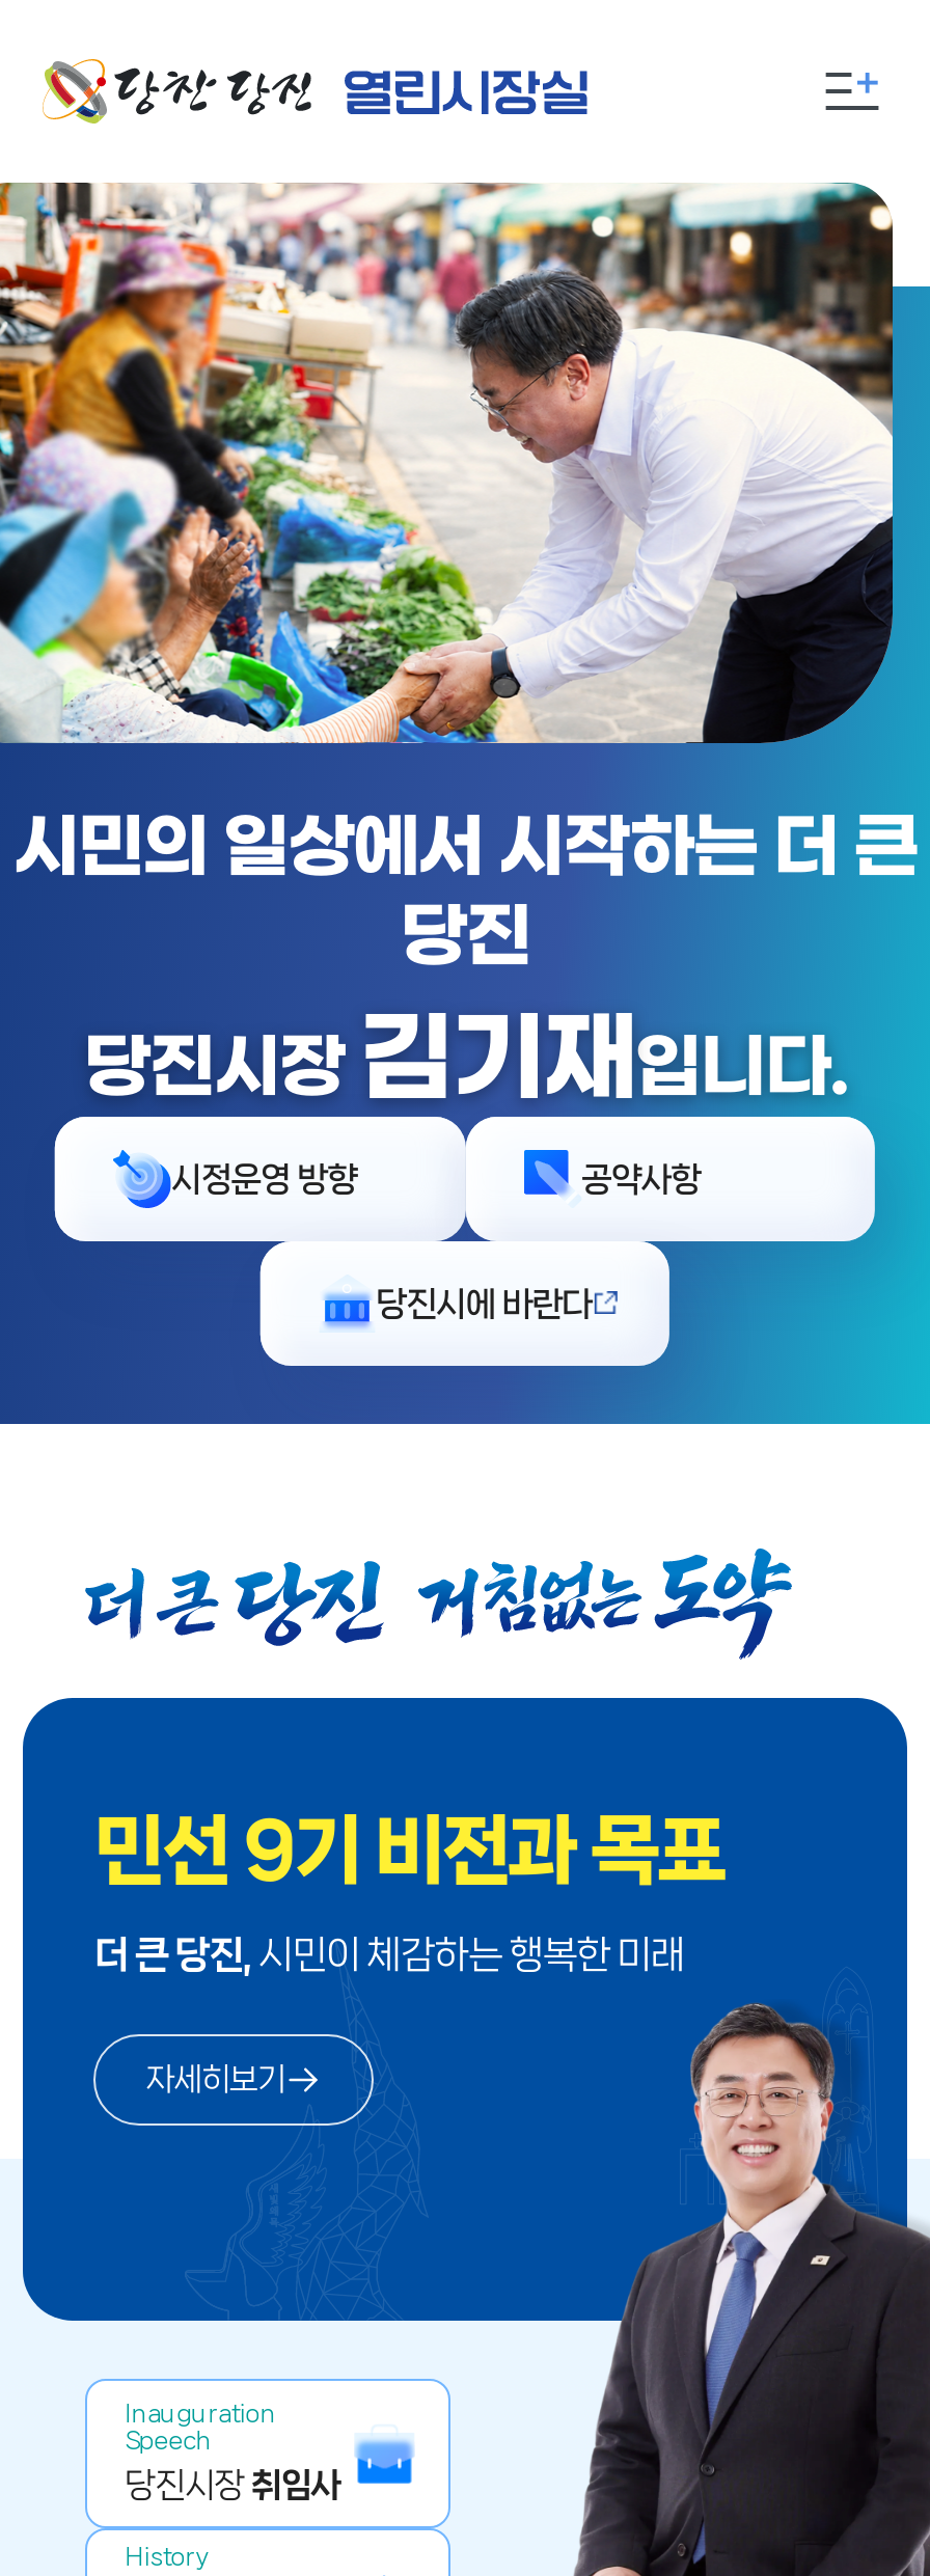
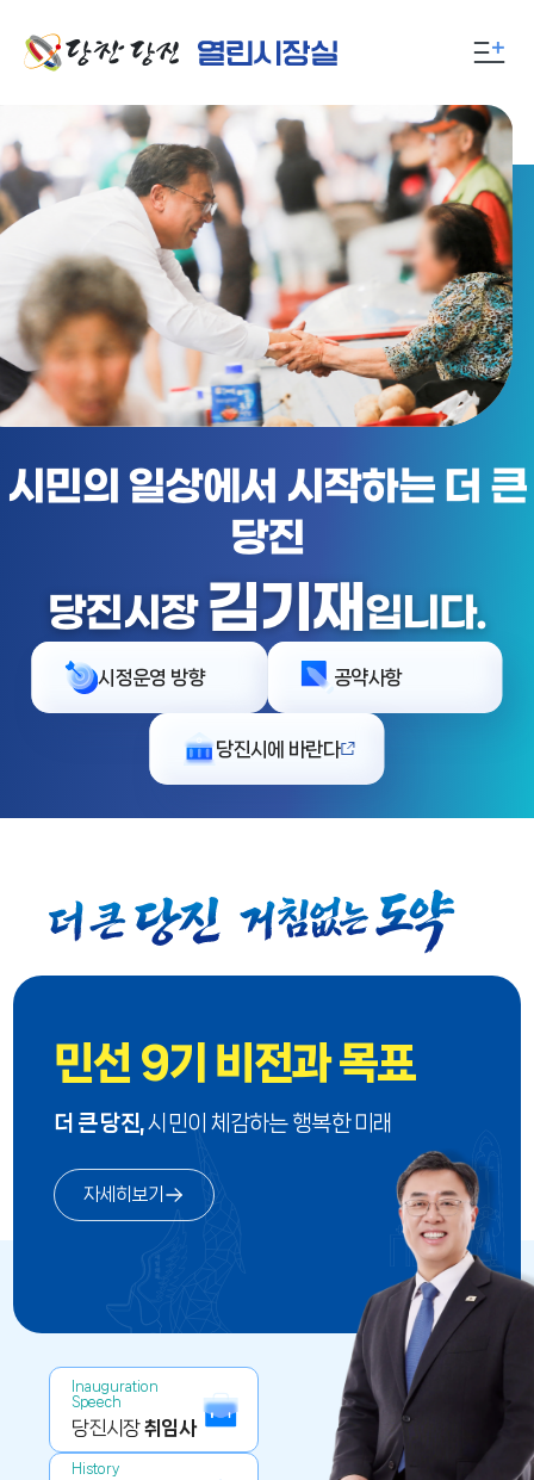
- [image]
+ [image]
